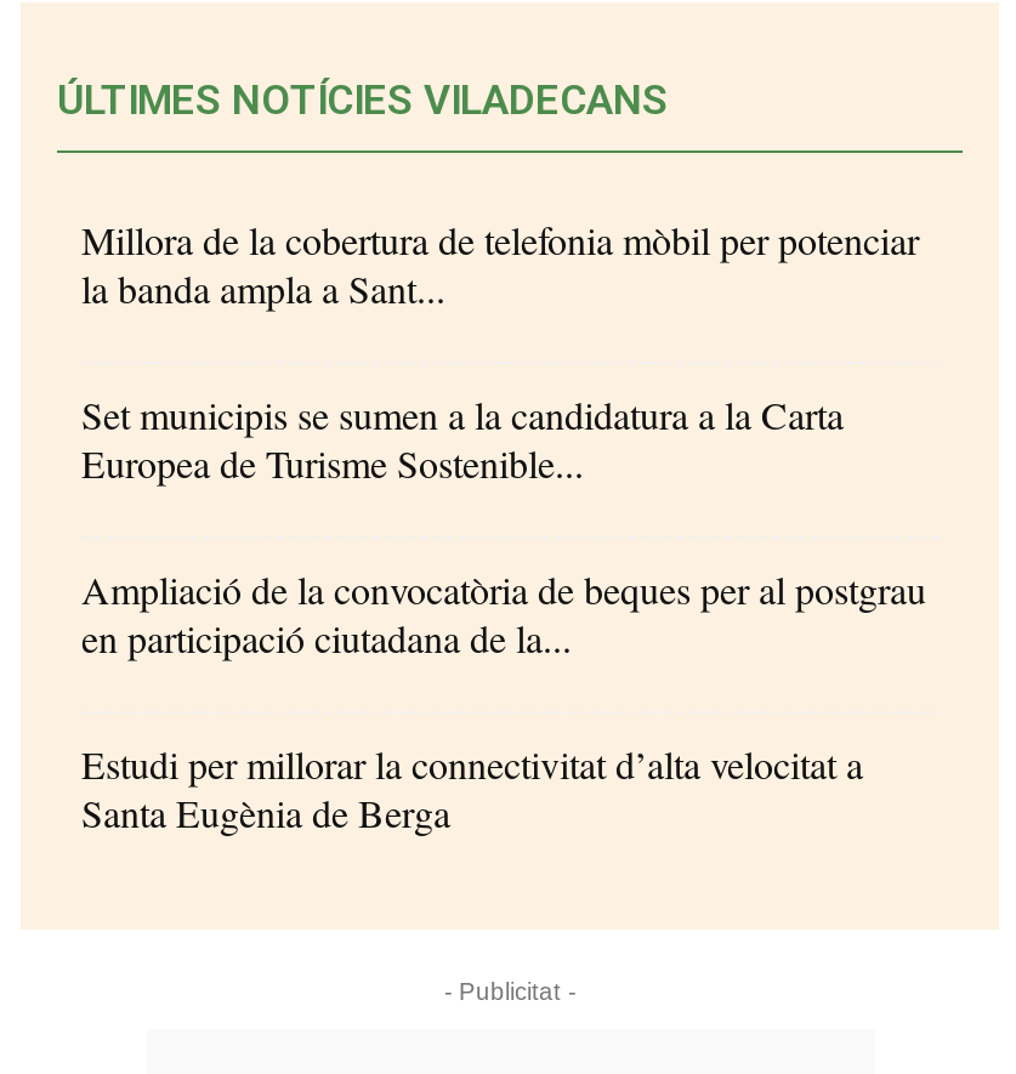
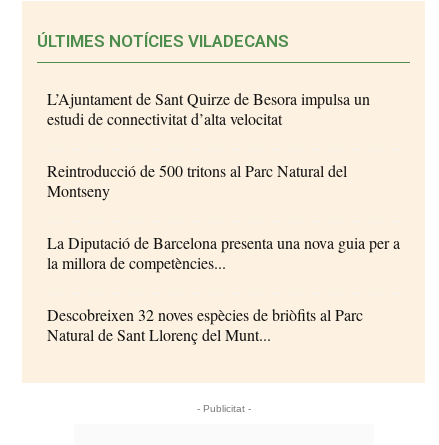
- Millora de la cobertura de telefonia mòbil per potenciar
- la banda ampla a Sant...
+ L’Ajuntament de Sant Quirze de Besora impulsa un
+ estudi de connectivitat d’alta velocitat

- Set municipis se sumen a la candidatura a la Carta
- Europea de Turisme Sostenible...
+ Reintroducció de 500 tritons al Parc Natural del
+ Montseny

- Ampliació de la convocatòria de beques per al postgrau
- en participació ciutadana de la...
+ La Diputació de Barcelona presenta una nova guia per a
+ la millora de competències...

- Estudi per millorar la connectivitat d’alta velocitat a
- Santa Eugènia de Berga
+ Descobreixen 32 noves espècies de briòfits al Parc
+ Natural de Sant Llorenç del Munt...
